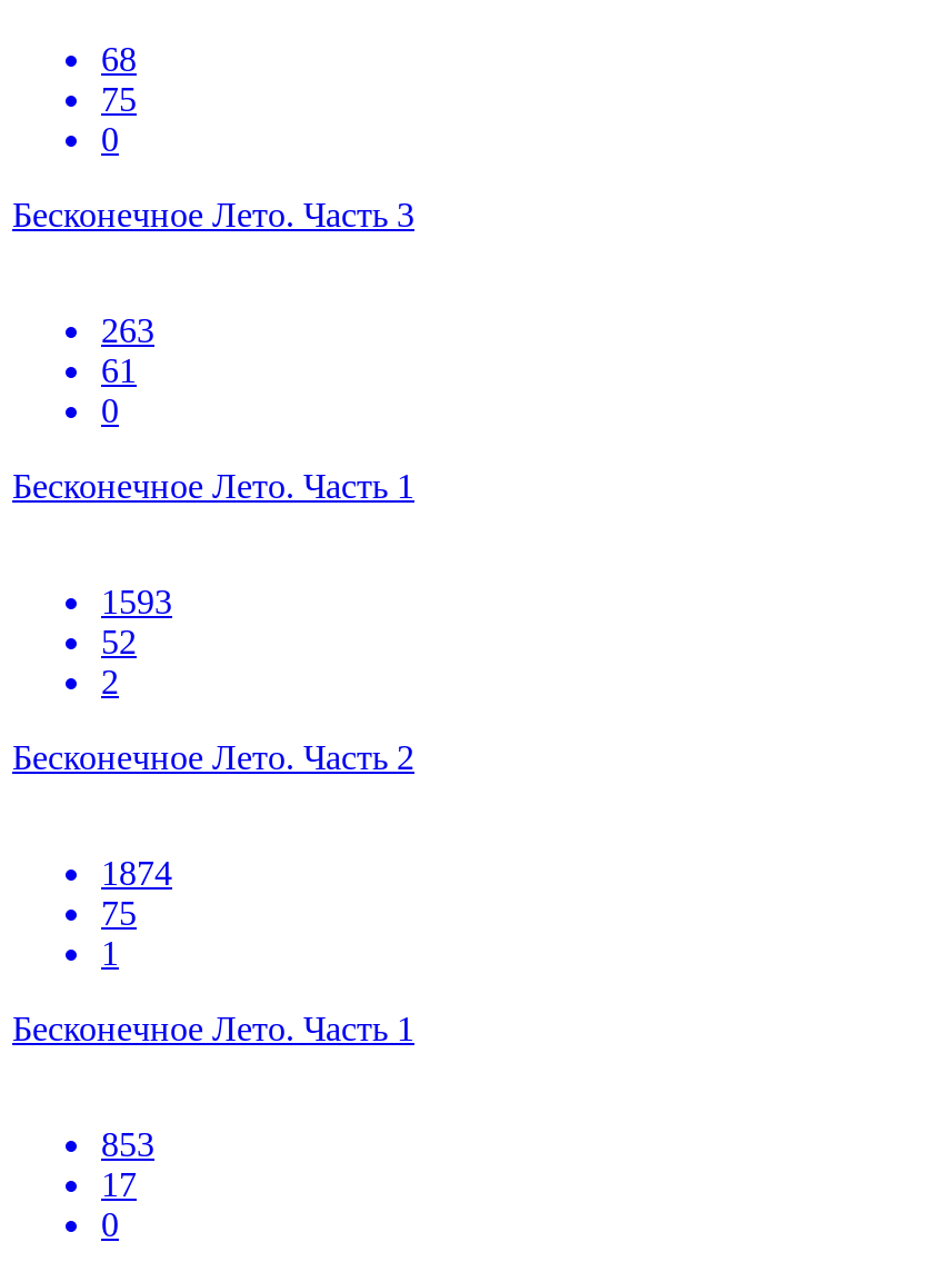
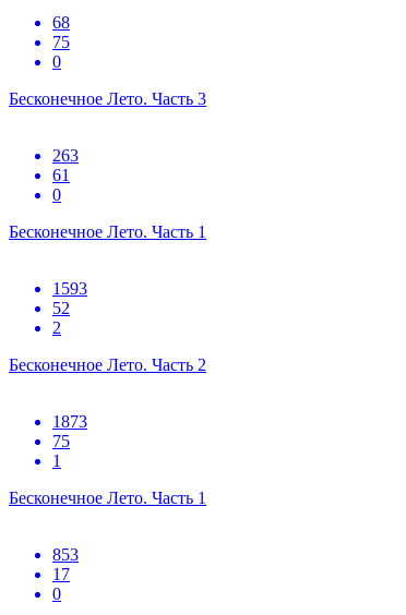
- 1874
+ 1873
